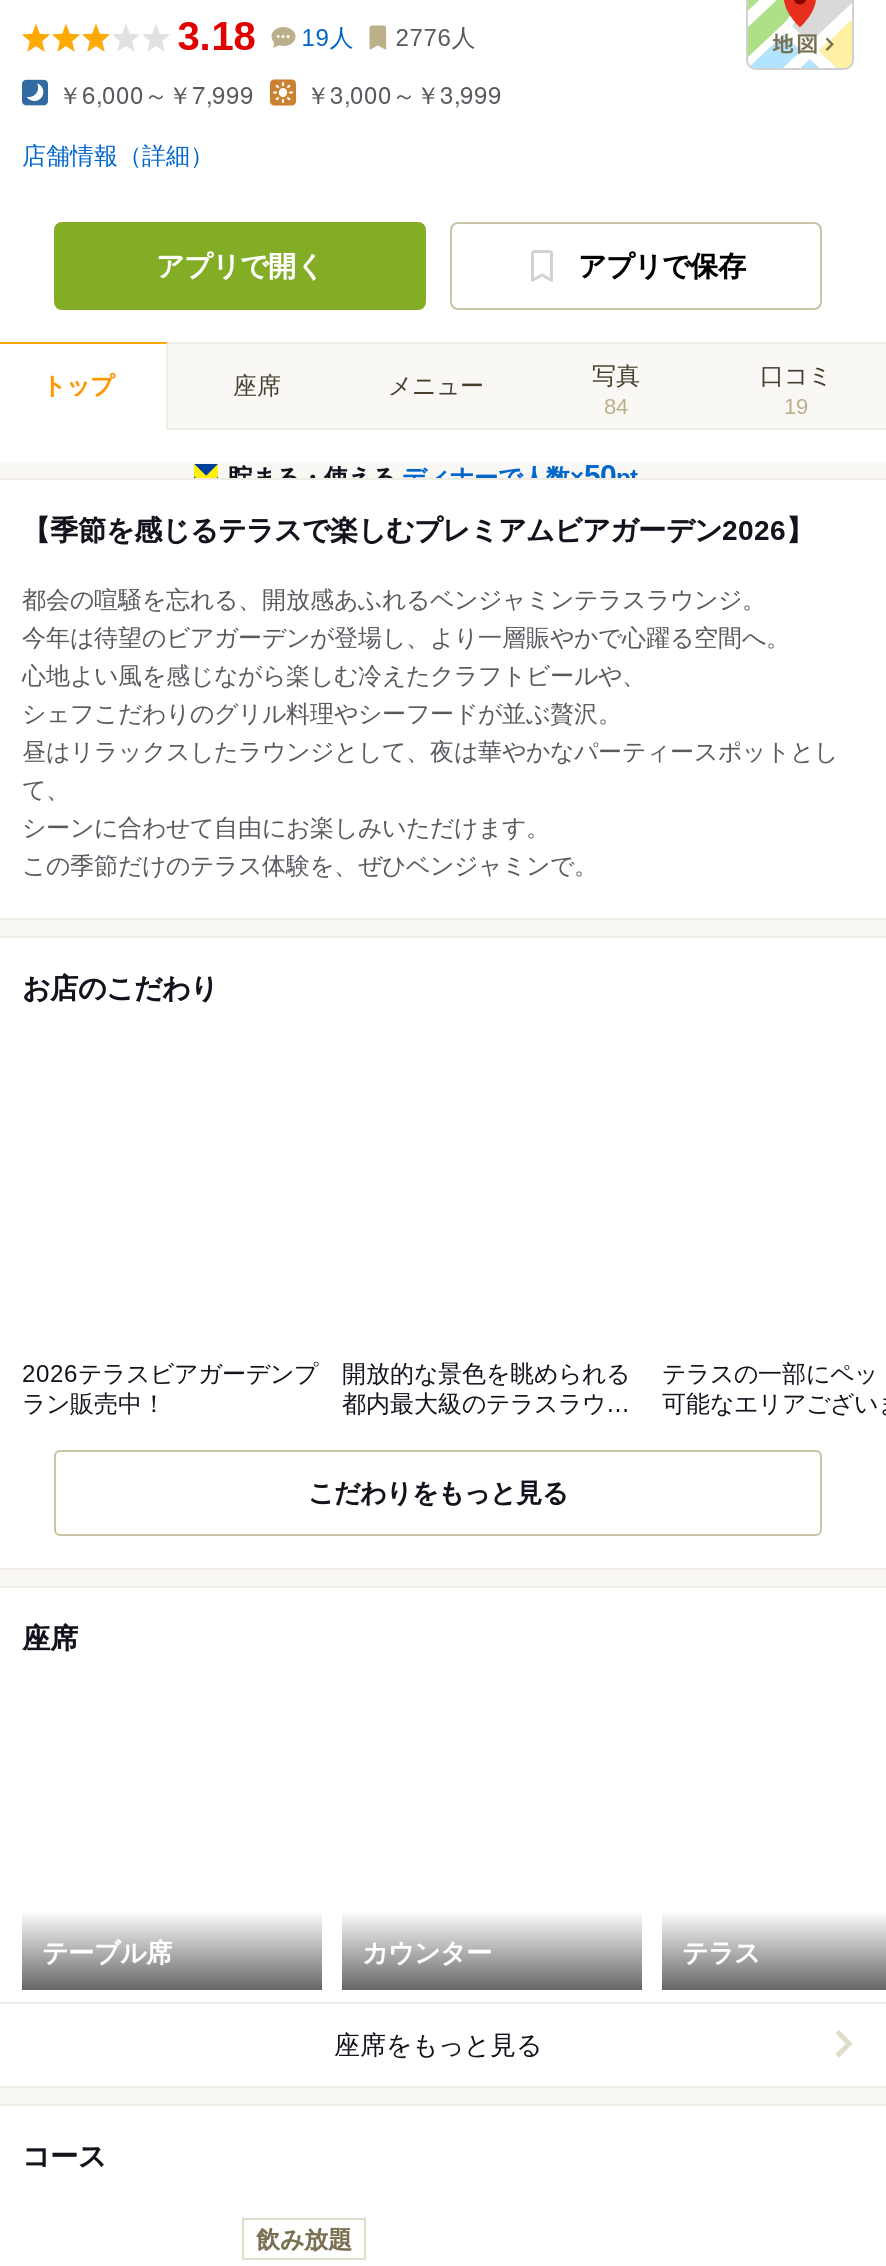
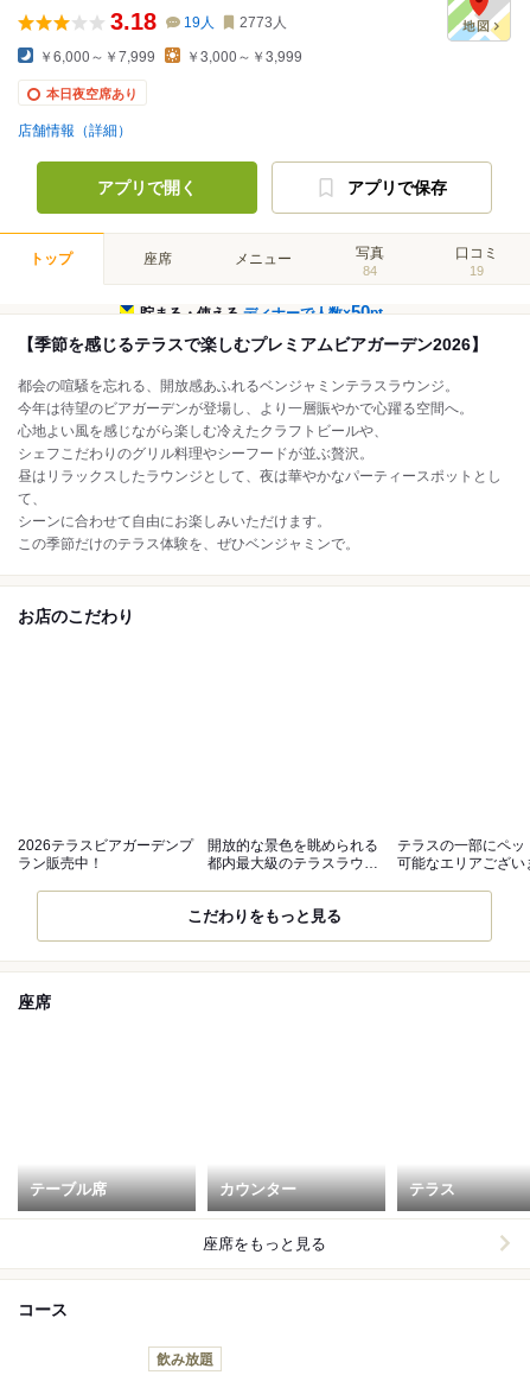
- 3.18 19人 2776人
+ 3.18 19人 2773人

+ 本日夜空席あり
